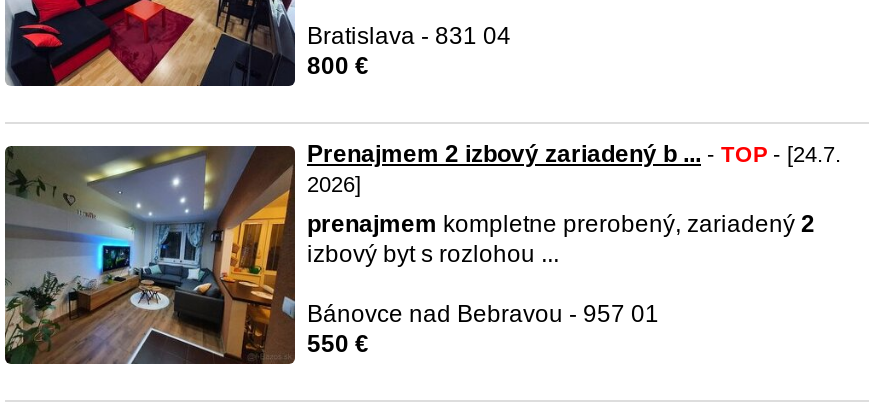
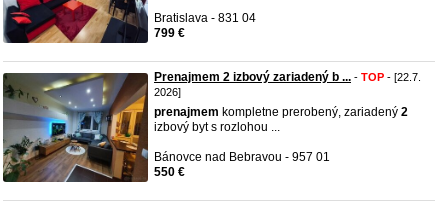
- 800 €
+ 799 €

- Prenajmem 2 izbový zariadený b ... - TOP - [24.7.
+ Prenajmem 2 izbový zariadený b ... - TOP - [22.7.
